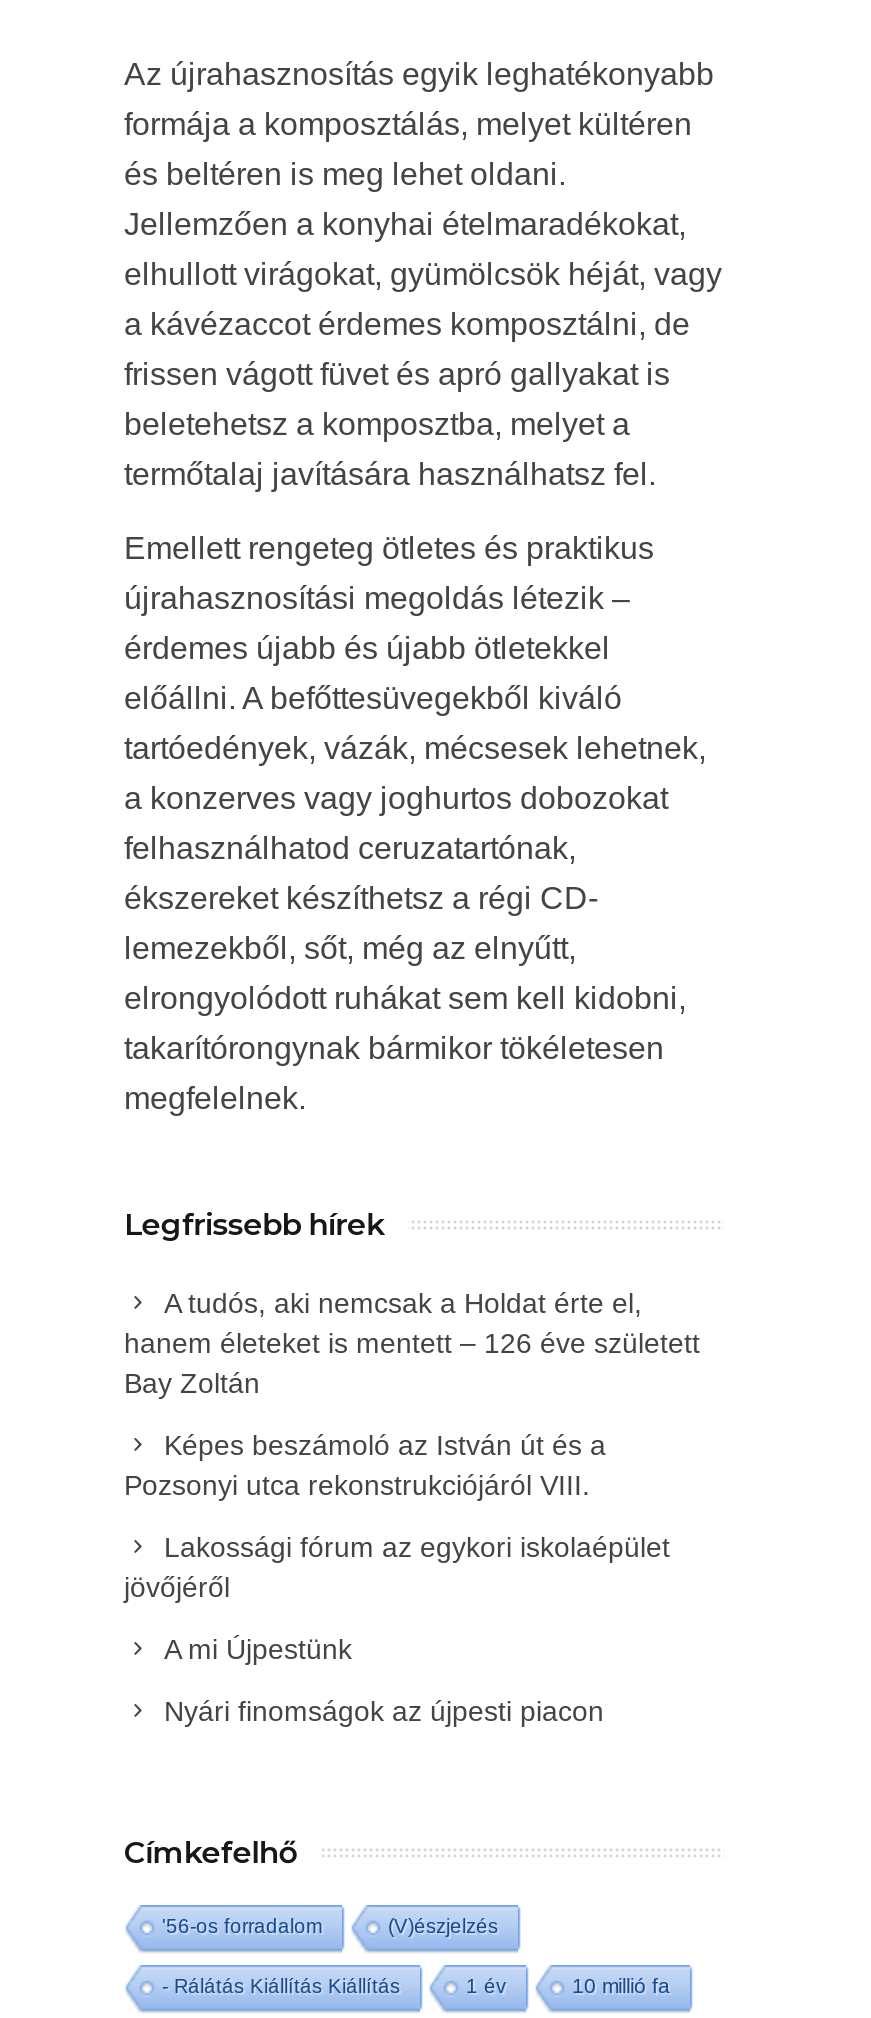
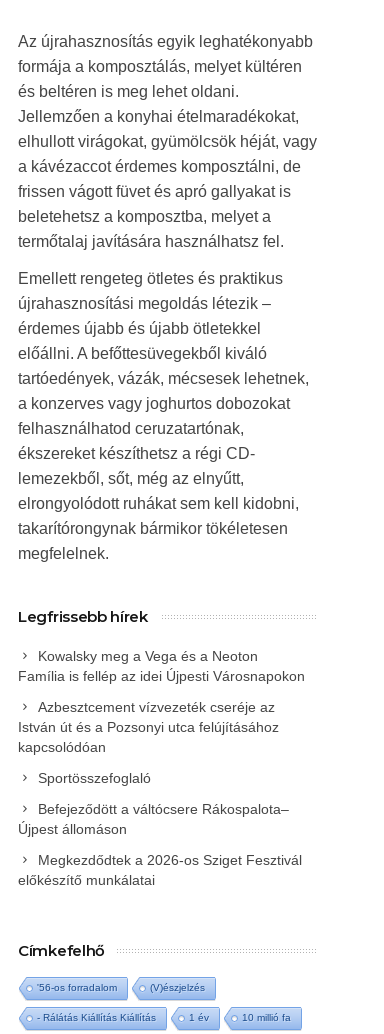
- A tudós, aki nemcsak a Holdat érte el,
- hanem életeket is mentett – 126 éve született
- Bay Zoltán
+ Kowalsky meg a Vega és a Neoton
+ Família is fellép az idei Újpesti Városnapokon

- Képes beszámoló az István út és a
- Pozsonyi utca rekonstrukciójáról VIII.
+ Azbesztcement vízvezeték cseréje az
+ István út és a Pozsonyi utca felújításához
+ kapcsolódóan

- Lakossági fórum az egykori iskolaépület
- jövőjéről
+ Sportösszefoglaló

- A mi Újpestünk
+ Befejeződött a váltócsere Rákospalota–
+ Újpest állomáson

- Nyári finomságok az újpesti piacon
+ Megkezdődtek a 2026-os Sziget Fesztivál
+ előkészítő munkálatai
